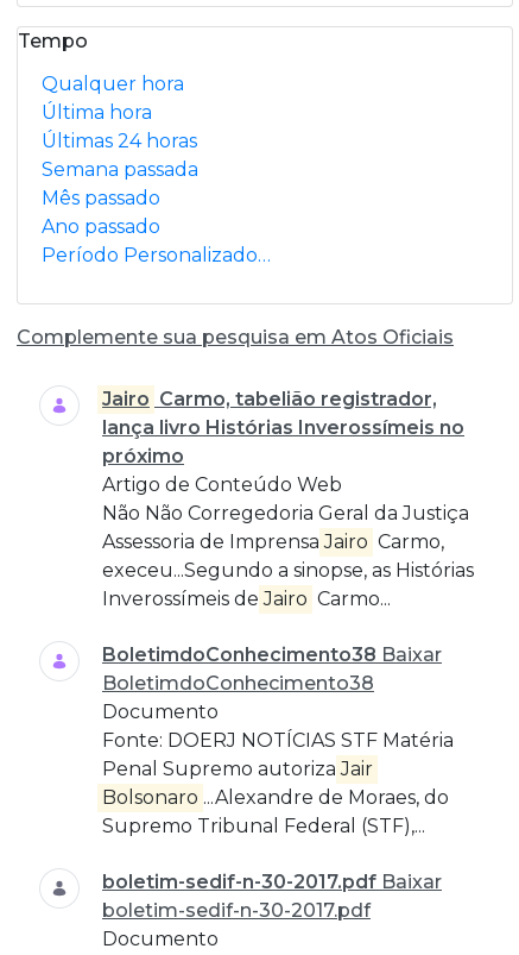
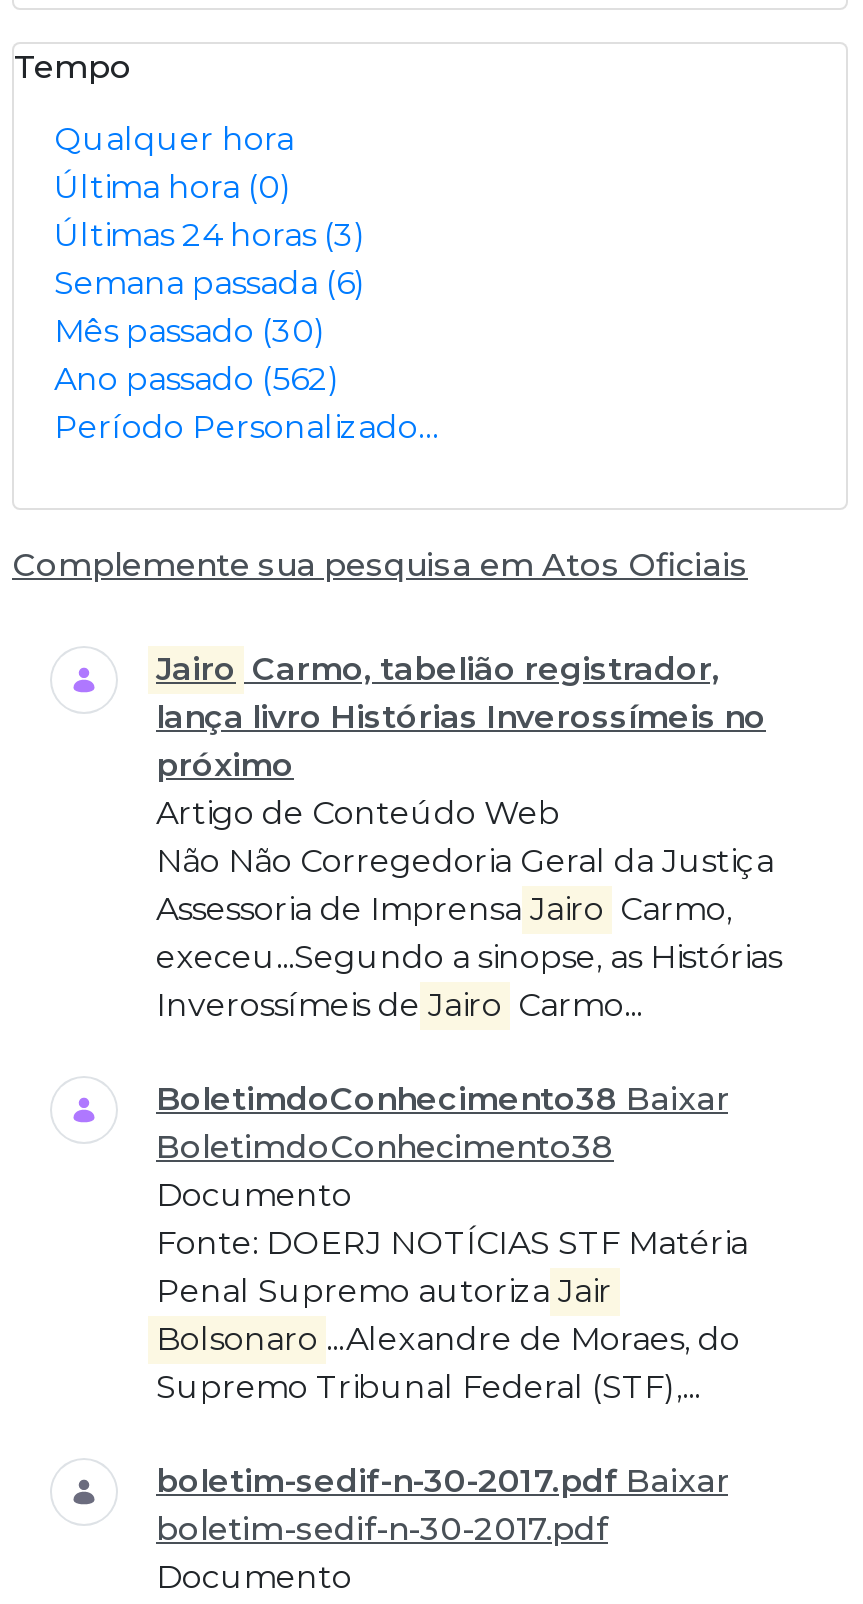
- Última hora
- Últimas 24 horas
- Semana passada
- Mês passado
- Ano passado
+ Última hora (0)
+ Últimas 24 horas (3)
+ Semana passada (6)
+ Mês passado (30)
+ Ano passado (562)
